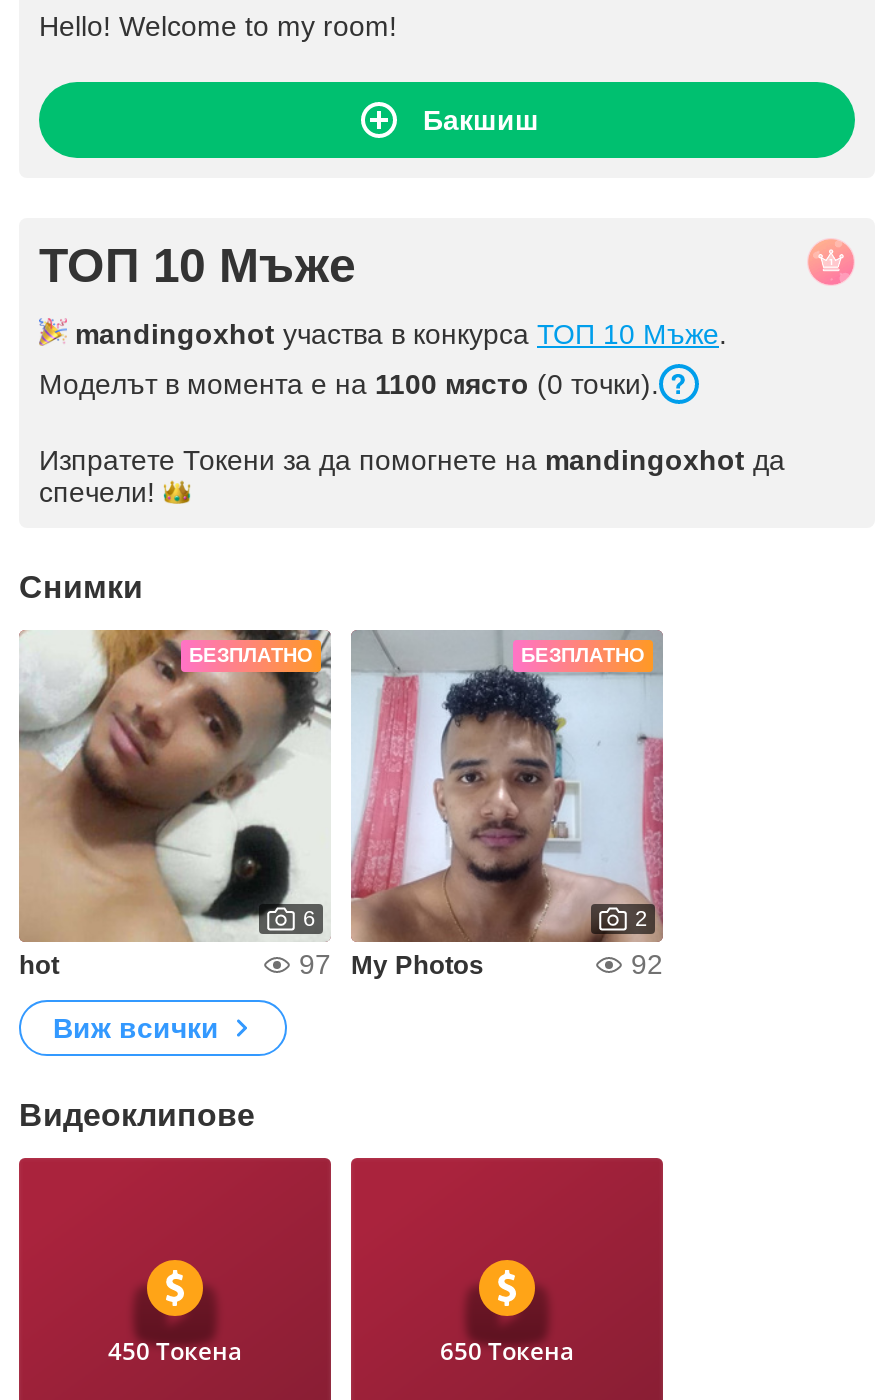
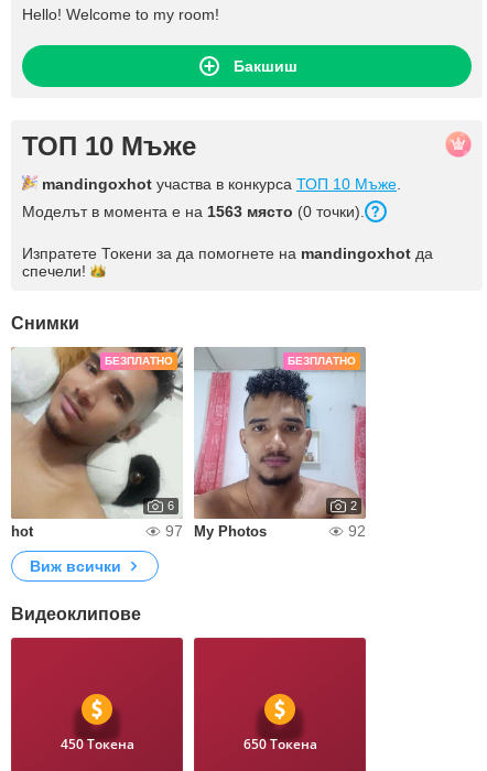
- Моделът в момента е на 1100 място (0 точки).
+ Моделът в момента е на 1563 място (0 точки).
